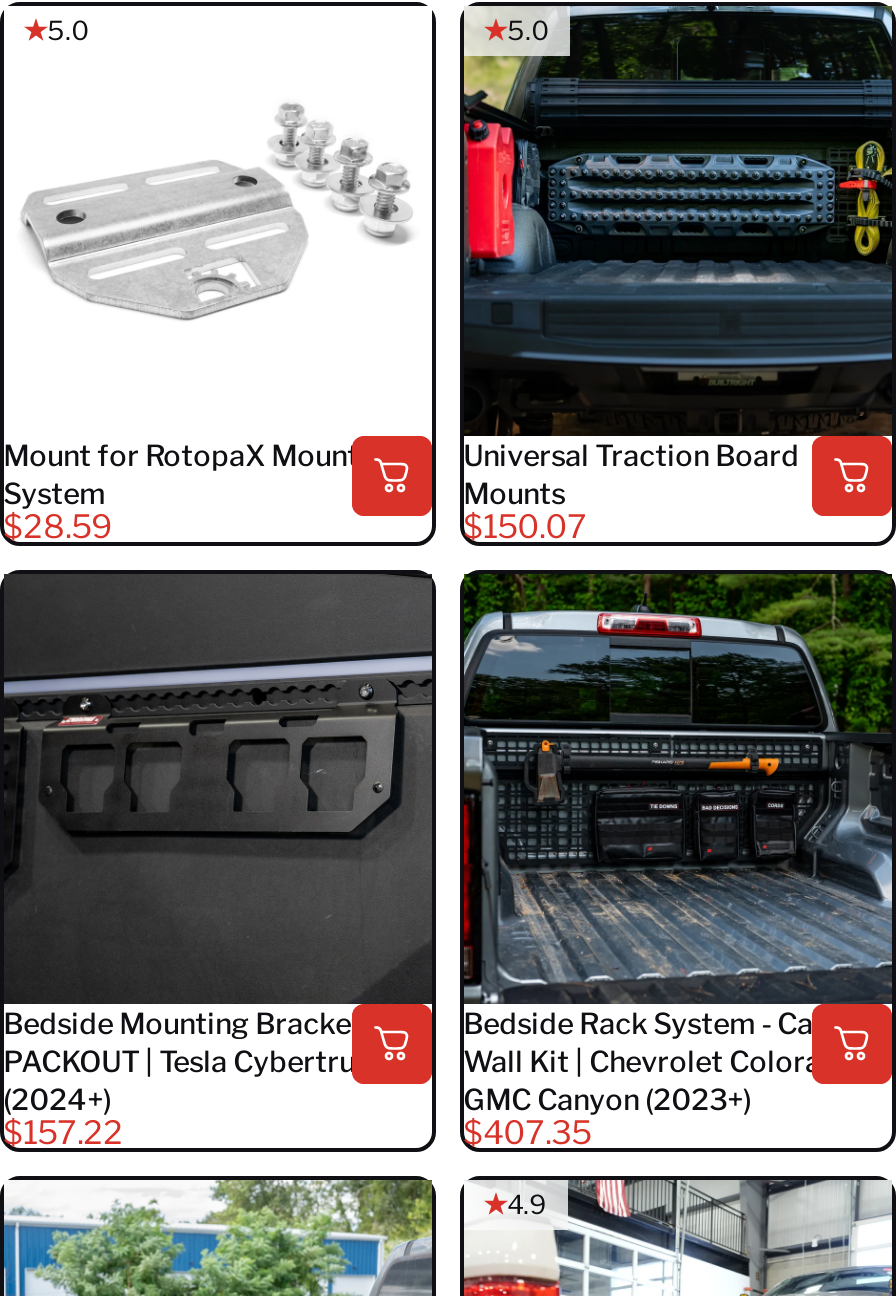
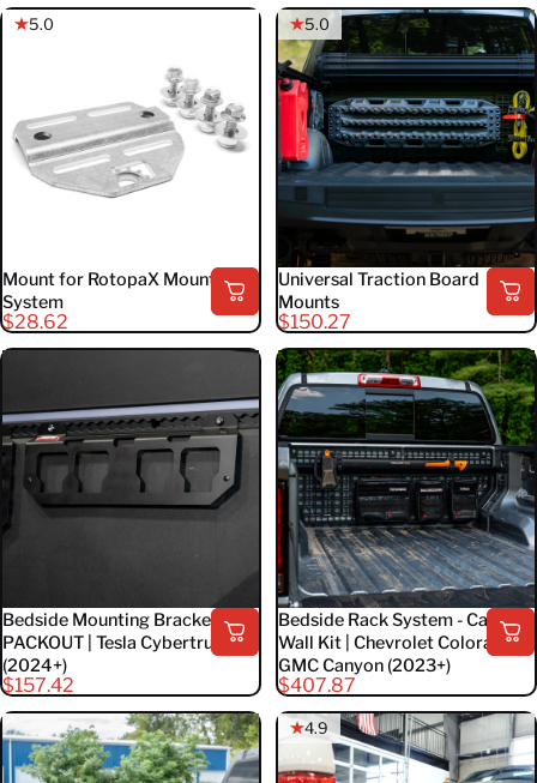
- $28.59
+ $28.62

- $150.07
+ $150.27

- $157.22
+ $157.42

- $407.35
+ $407.87
